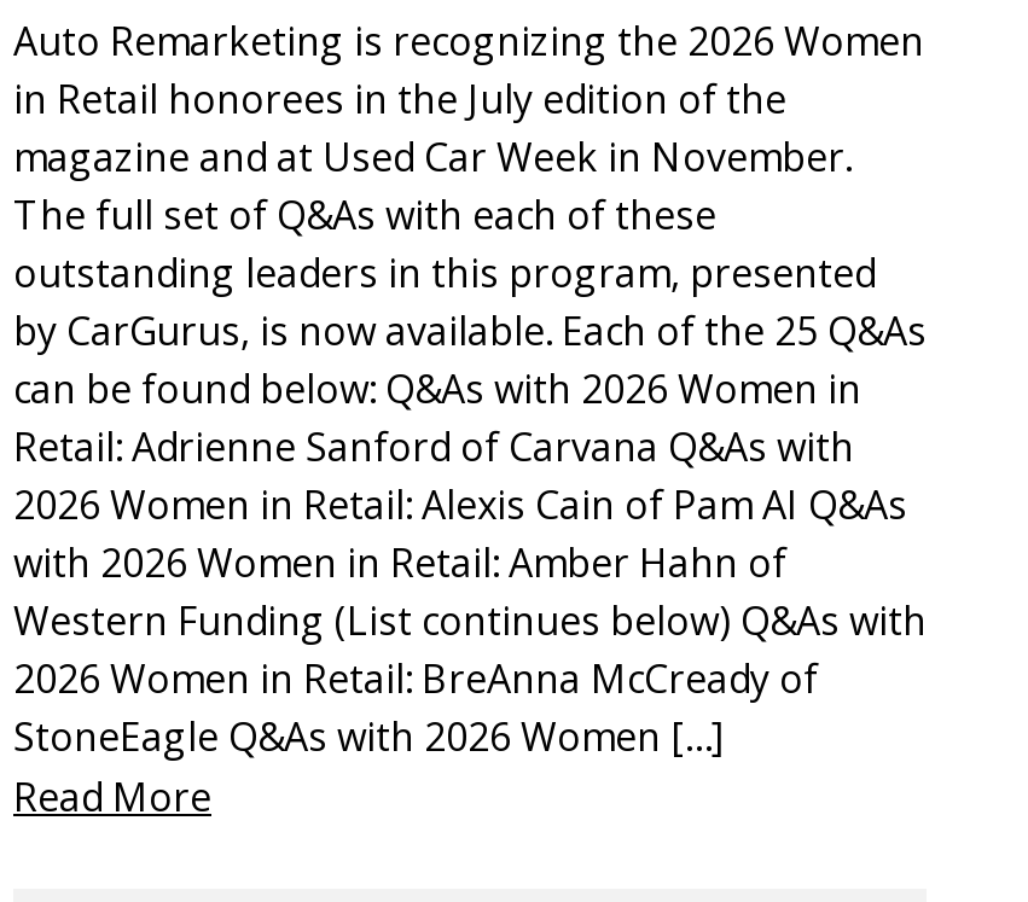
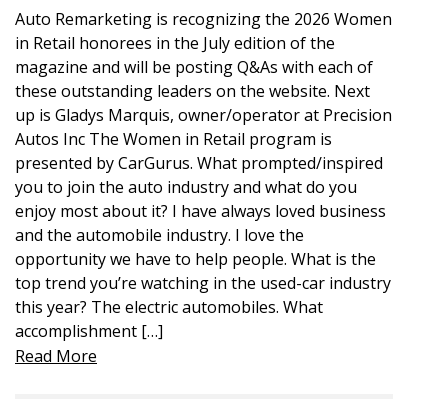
- magazine and at Used Car Week in November.
- The full set of Q&As with each of these
- outstanding leaders in this program, presented
- by CarGurus, is now available. Each of the 25 Q&As
- can be found below: Q&As with 2026 Women in
- Retail: Adrienne Sanford of Carvana Q&As with
- 2026 Women in Retail: Alexis Cain of Pam AI Q&As
- with 2026 Women in Retail: Amber Hahn of
- Western Funding (List continues below) Q&As with
- 2026 Women in Retail: BreAnna McCready of
- StoneEagle Q&As with 2026 Women […]
+ magazine and will be posting Q&As with each of
+ these outstanding leaders on the website. Next
+ up is Gladys Marquis, owner/operator at Precision
+ Autos Inc The Women in Retail program is
+ presented by CarGurus. What prompted/inspired
+ you to join the auto industry and what do you
+ enjoy most about it? I have always loved business
+ and the automobile industry. I love the
+ opportunity we have to help people. What is the
+ top trend you’re watching in the used-car industry
+ this year? The electric automobiles. What
+ accomplishment […]
